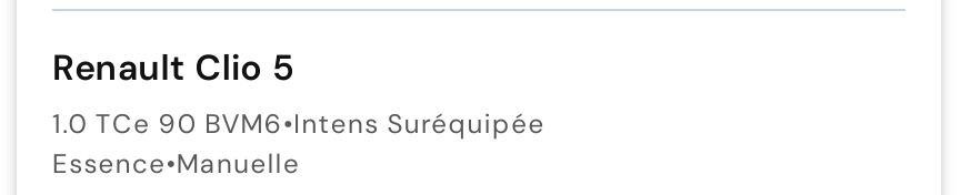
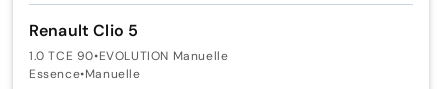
- 1.0 TCe 90 BVM6•Intens Suréquipée
+ 1.0 TCE 90•EVOLUTION Manuelle
